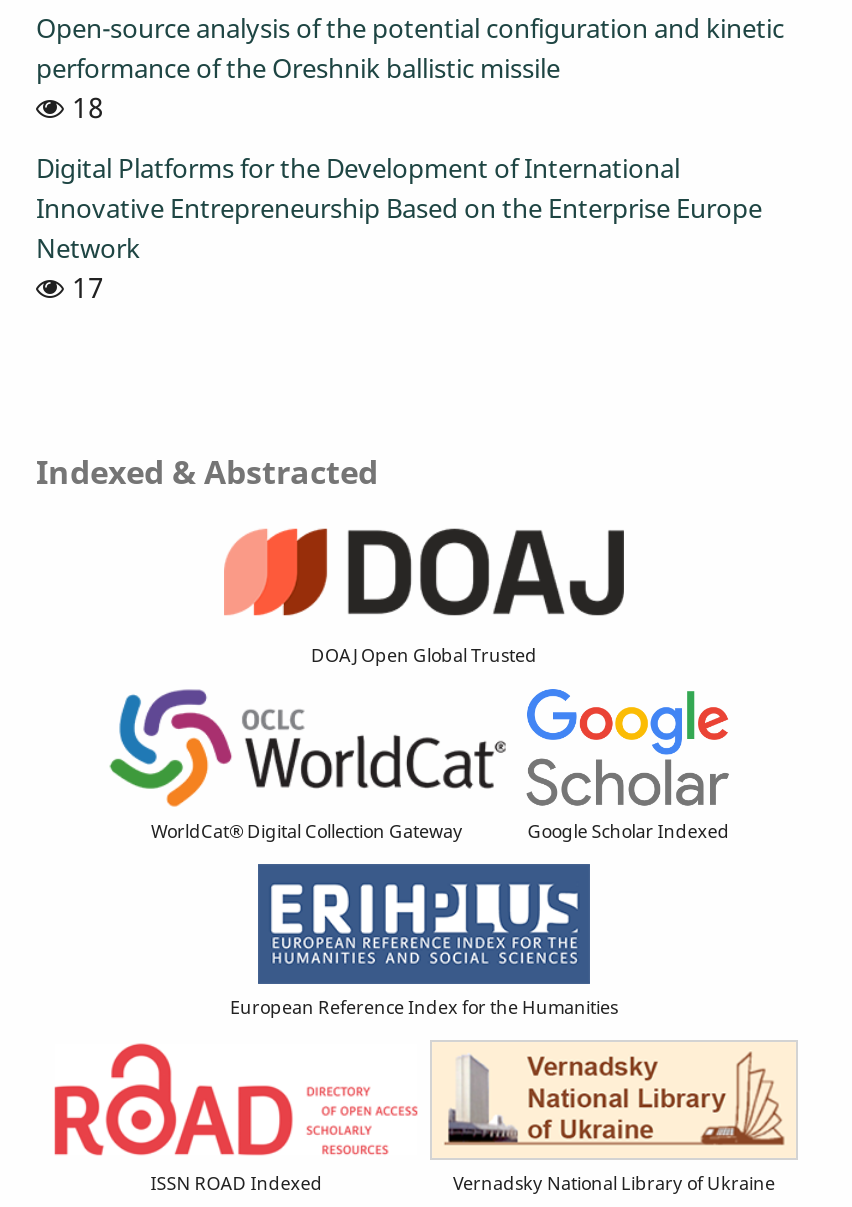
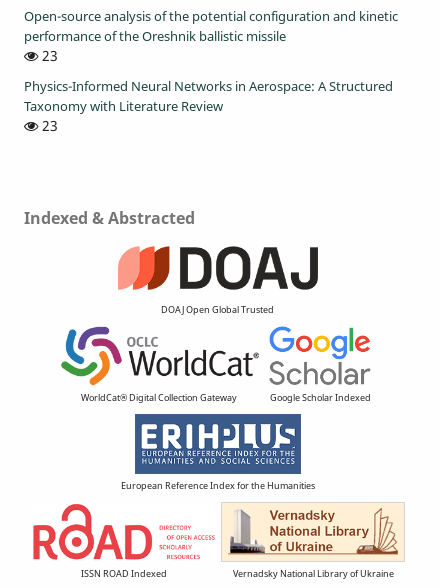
- 18
+ 23

- Digital Platforms for the Development of International
- Innovative Entrepreneurship Based on the Enterprise Europe
- Network
- 17
+ Physics-Informed Neural Networks in Aerospace: A Structured
+ Taxonomy with Literature Review
+ 23
